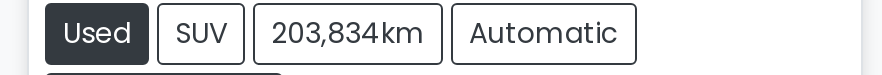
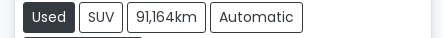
- Used SUV 203,834km Automatic
+ Used SUV 91,164km Automatic
